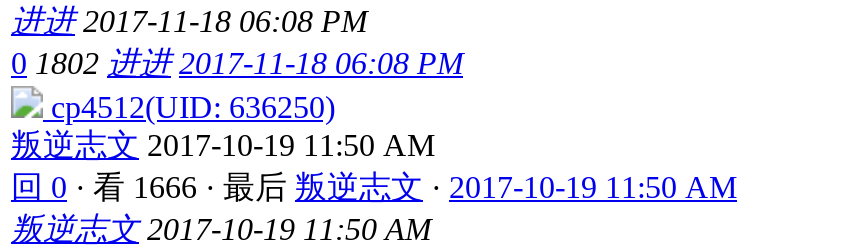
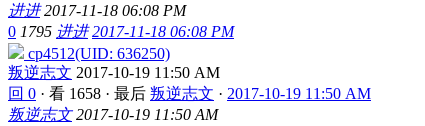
- 0 1802 进进 2017-11-18 06:08 PM
+ 0 1795 进进 2017-11-18 06:08 PM

- 回 0 · 看 1666 · 最后叛逆志文· 2017-10-19 11:50 AM
+ 回 0 · 看 1658 · 最后叛逆志文· 2017-10-19 11:50 AM
